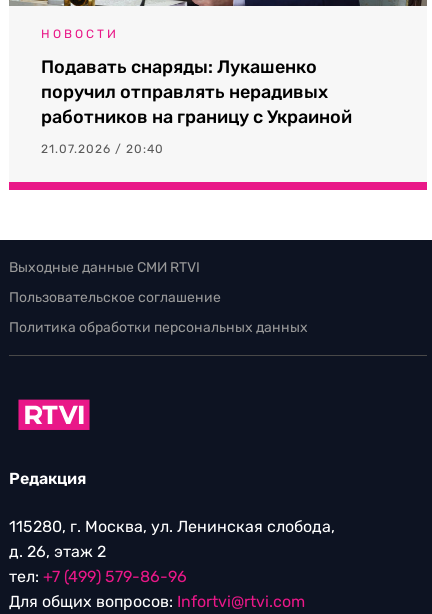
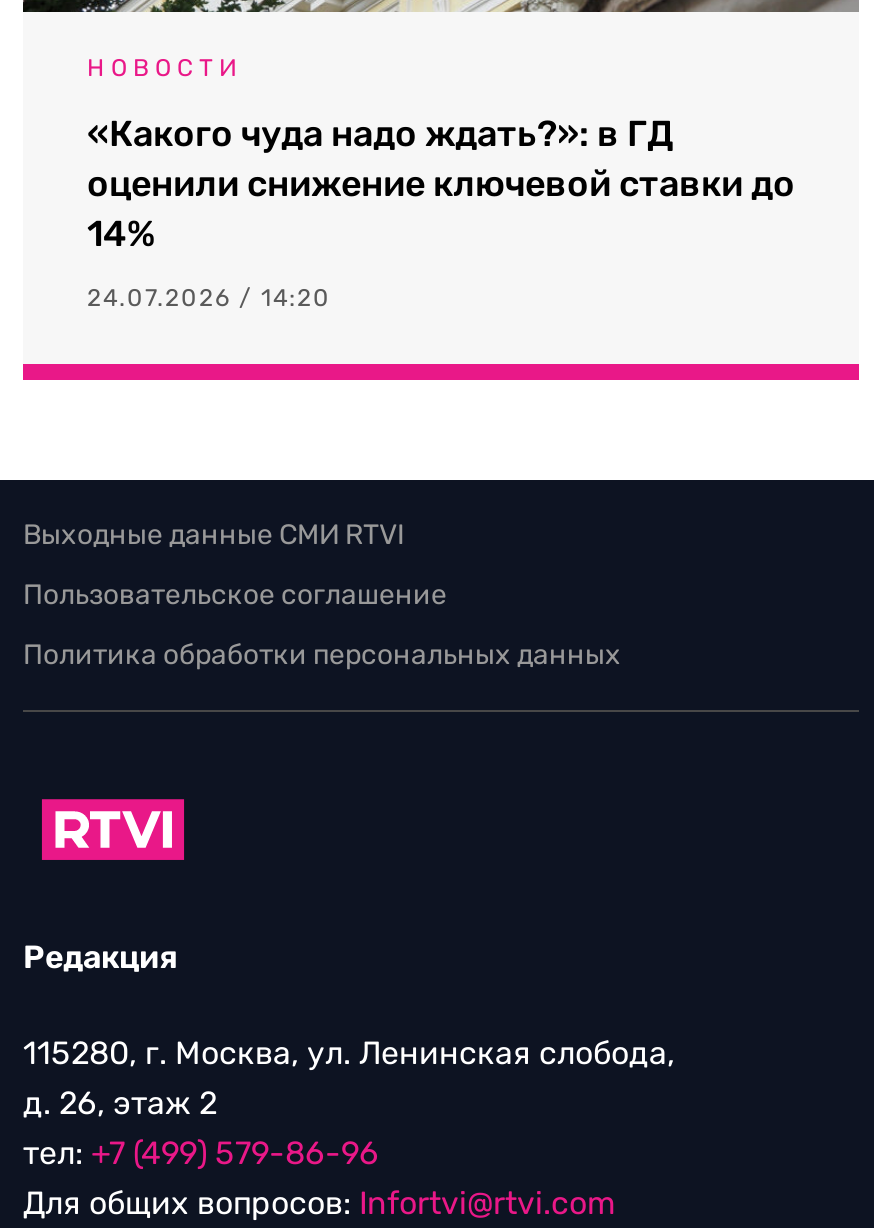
- Подавать снаряды: Лукашенко
- поручил отправлять нерадивых
- работников на границу с Украиной
+ «Какого чуда надо ждать?»: в ГД
+ оценили снижение ключевой ставки до
+ 14%

- 21.07.2026 / 20:40
+ 24.07.2026 / 14:20
